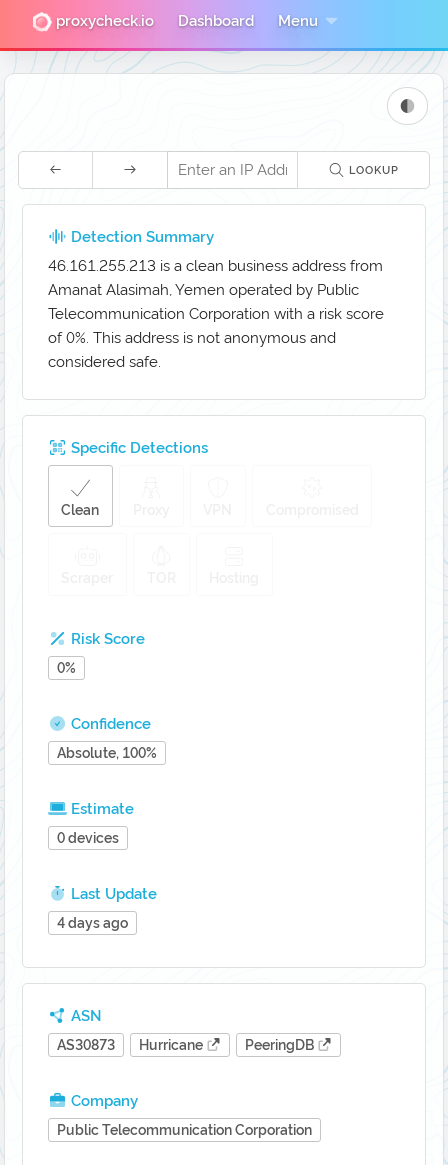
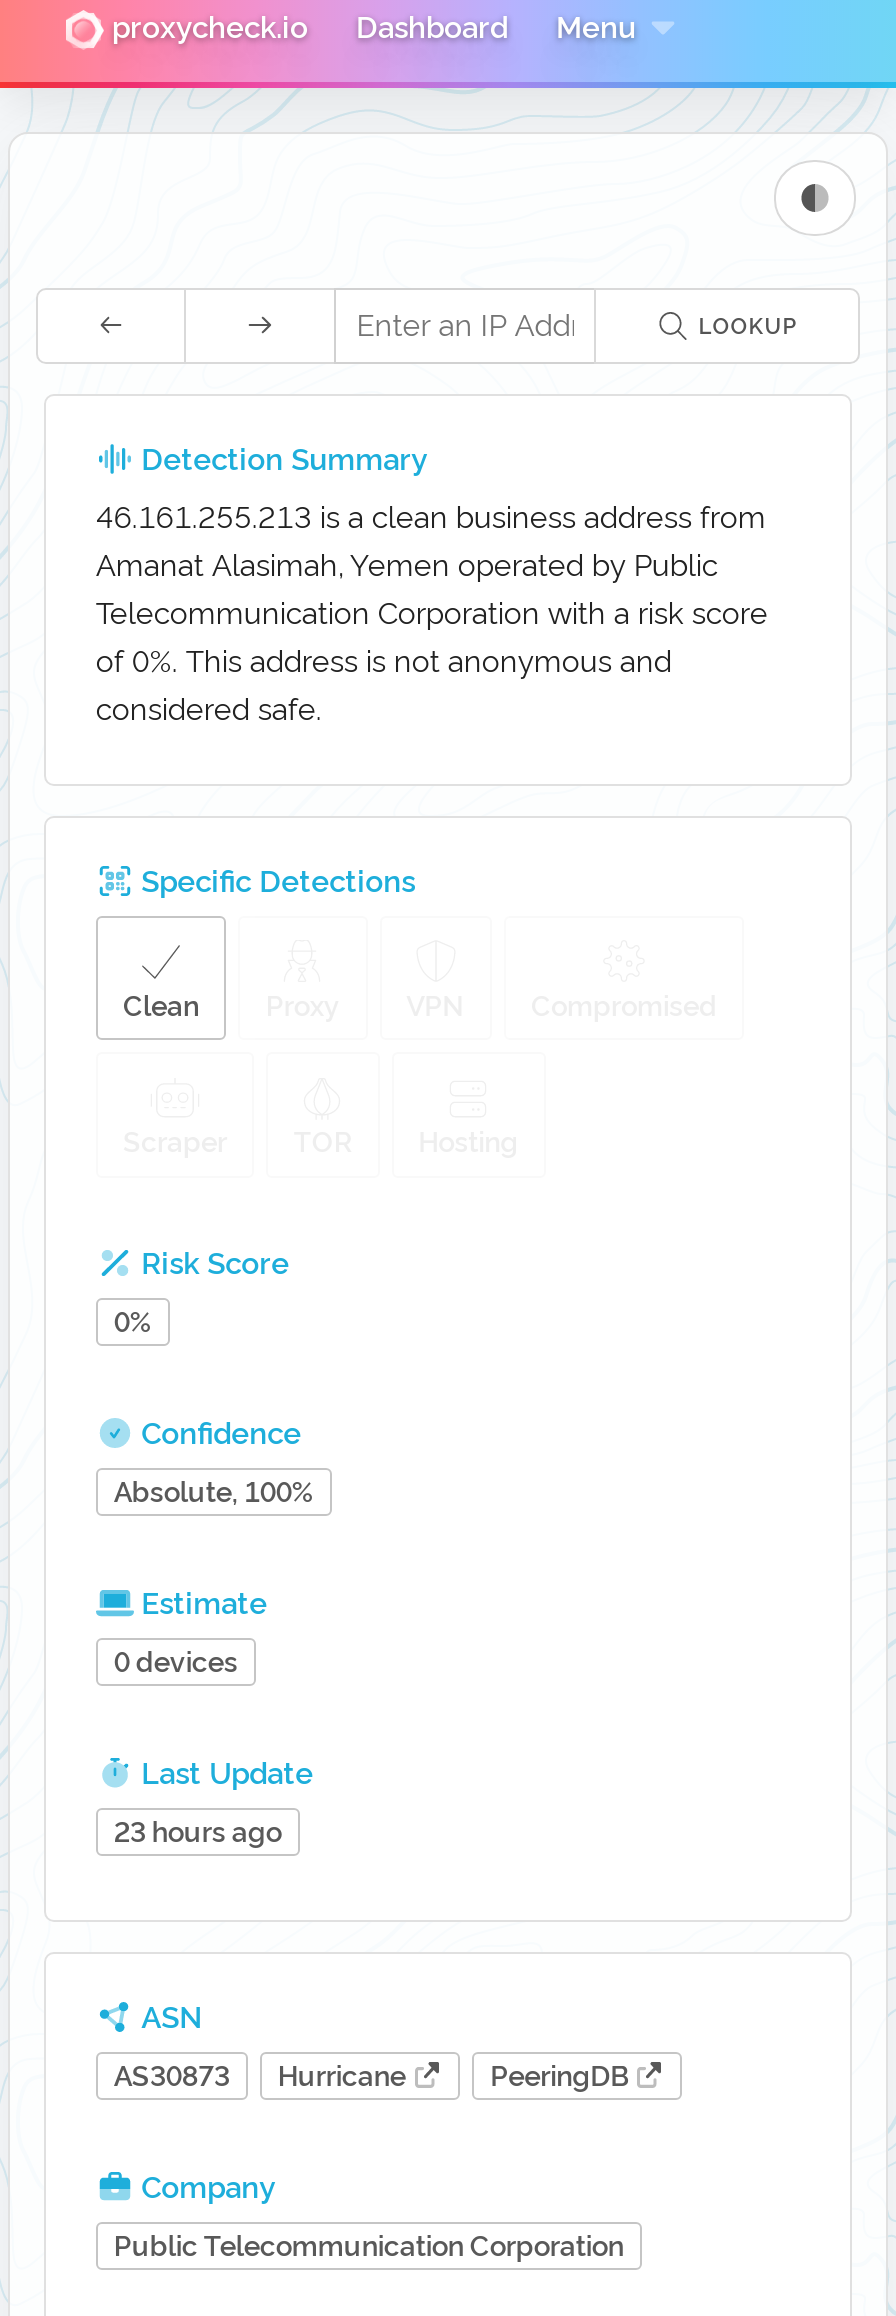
- 4 days ago
+ 23 hours ago
